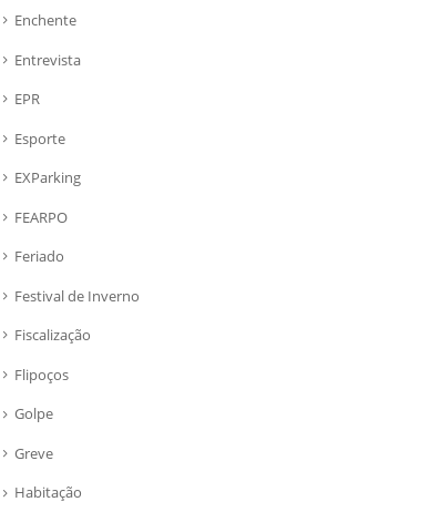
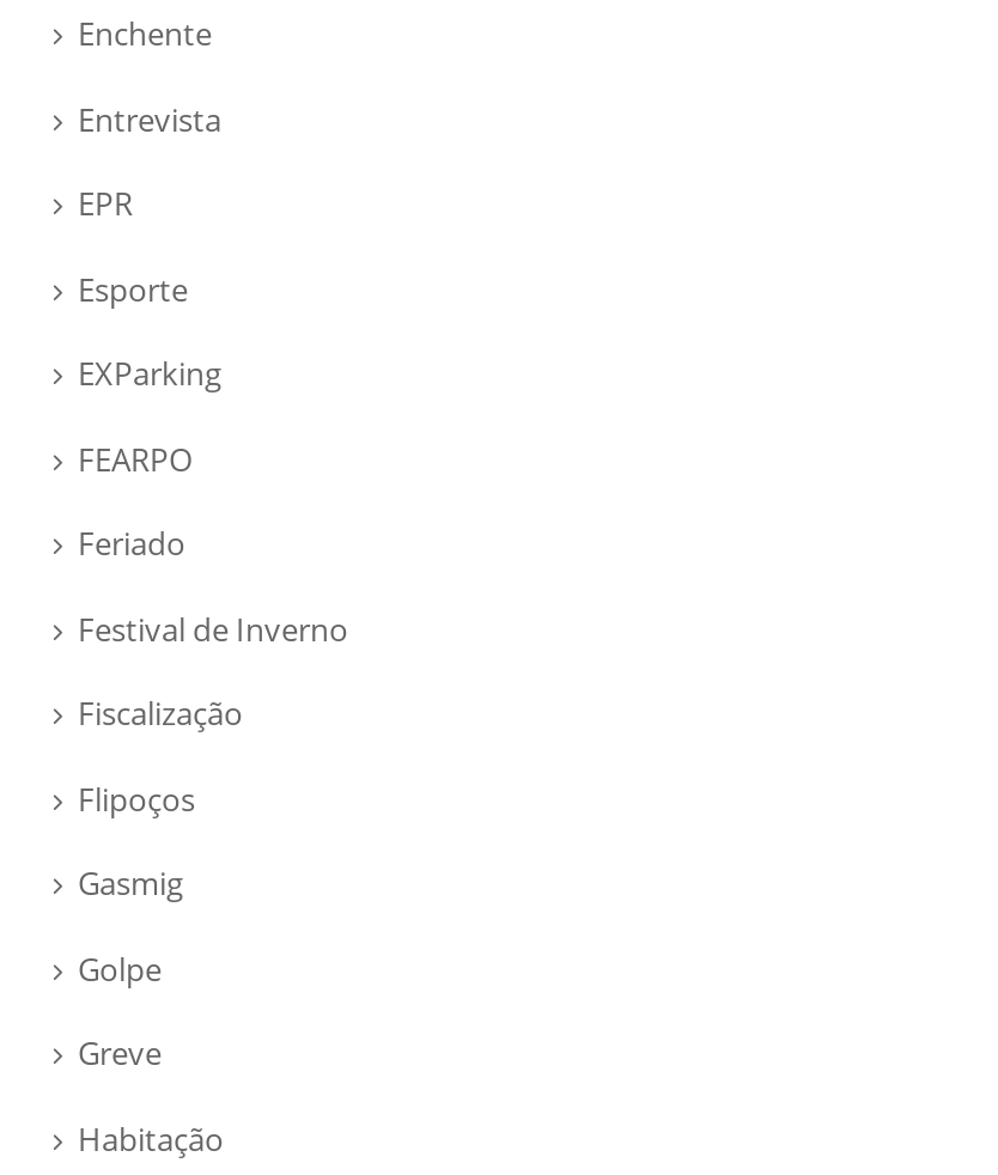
+ Gasmig
